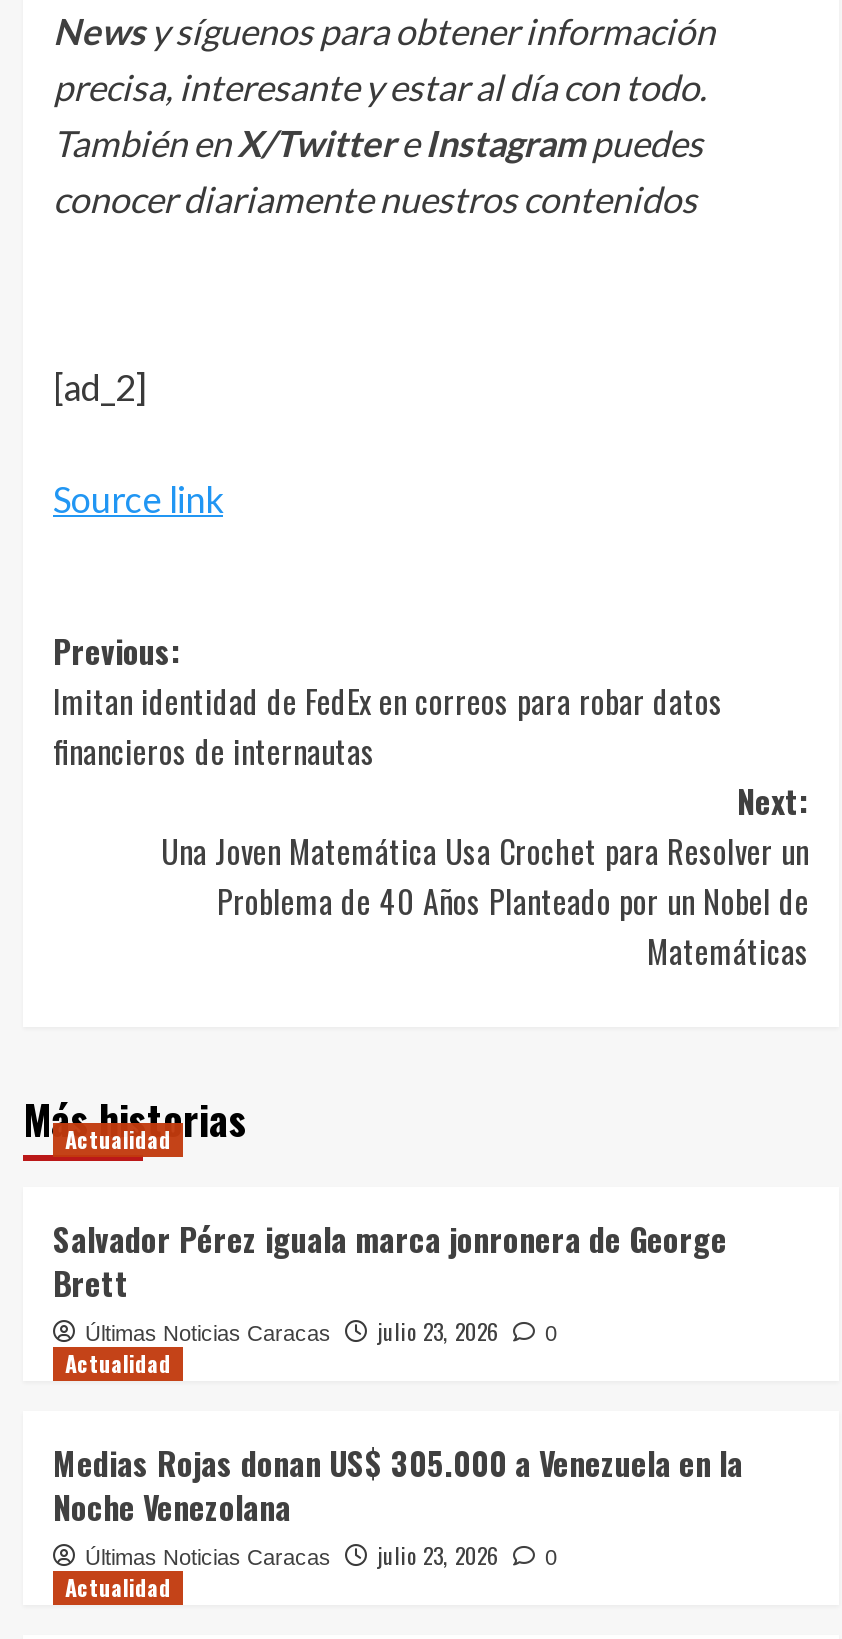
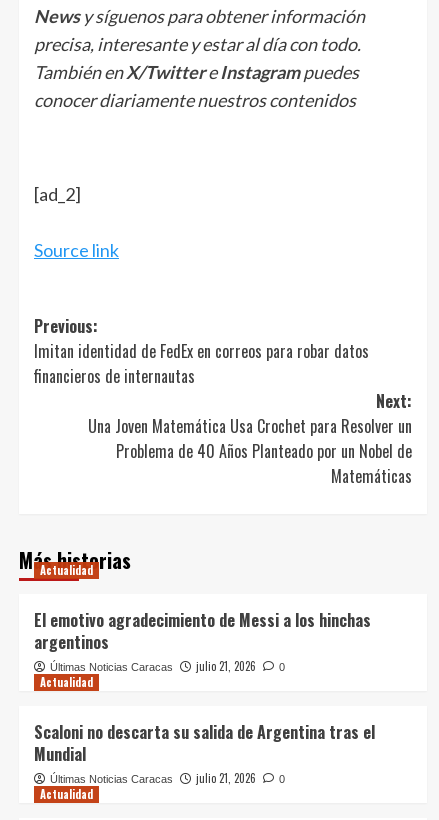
- Salvador Pérez iguala marca jonronera de George
- Brett
+ El emotivo agradecimiento de Messi a los hinchas
+ argentinos

- Últimas Noticias Caracas julio 23, 2026 0
+ Últimas Noticias Caracas julio 21, 2026 0

- Medias Rojas donan US$ 305.000 a Venezuela en la
- Noche Venezolana
+ Scaloni no descarta su salida de Argentina tras el
+ Mundial

- Últimas Noticias Caracas julio 23, 2026 0
+ Últimas Noticias Caracas julio 21, 2026 0
